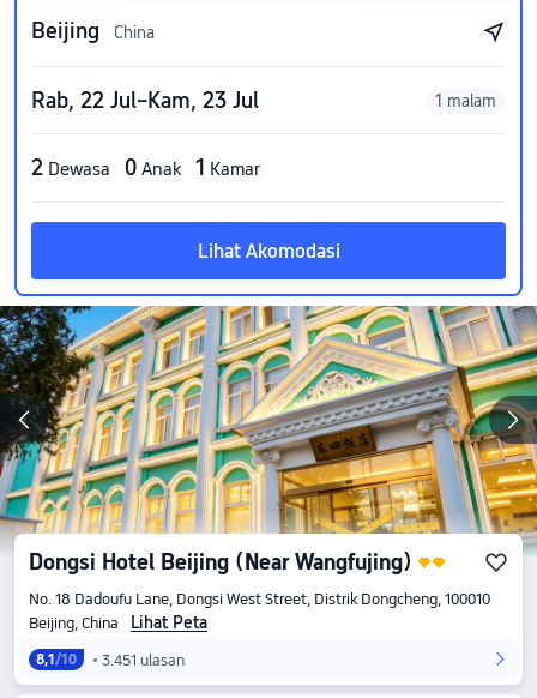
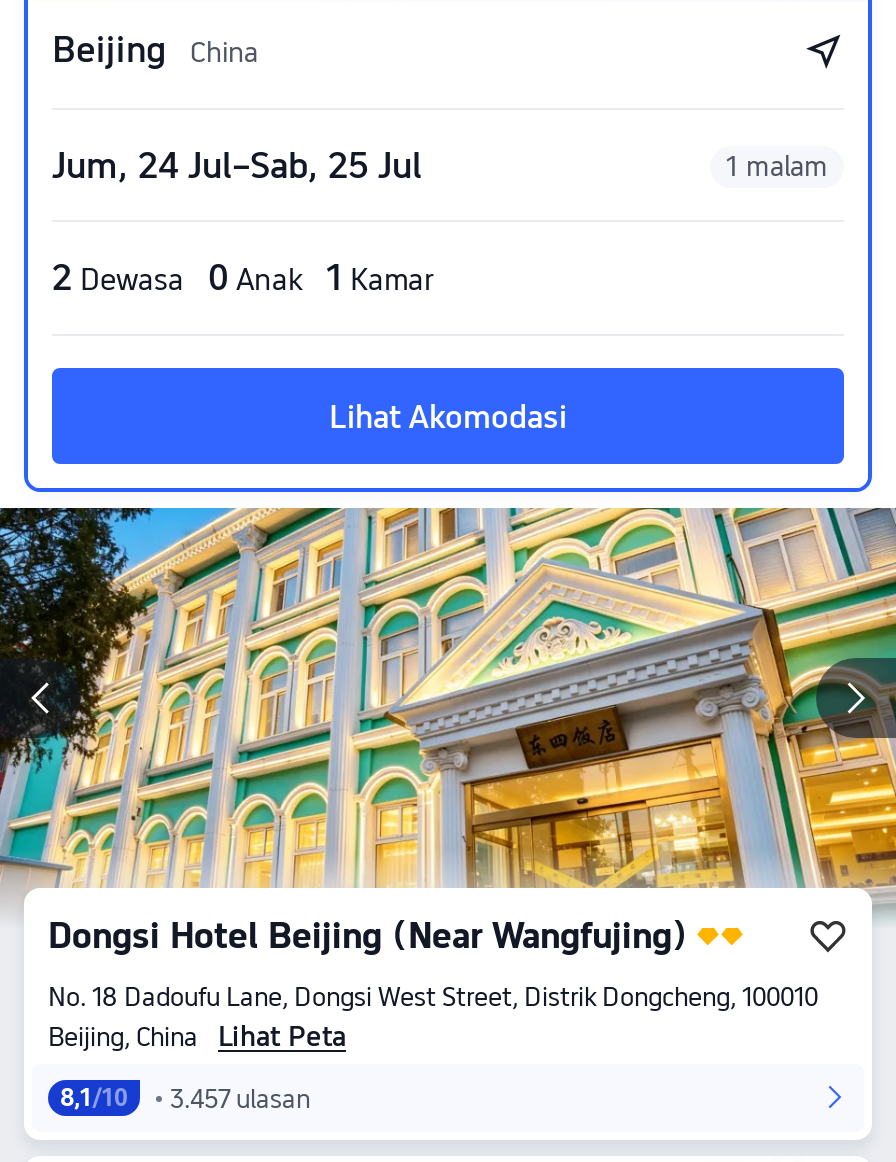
- Rab, 22 Jul–Kam, 23 Jul
+ Jum, 24 Jul–Sab, 25 Jul

- 8,1/10 3.451 ulasan
+ 8,1/10 3.457 ulasan
